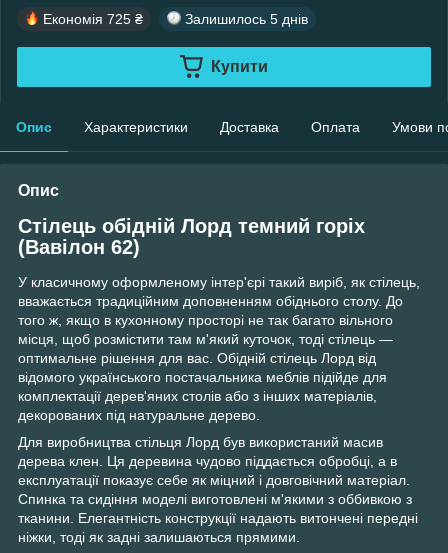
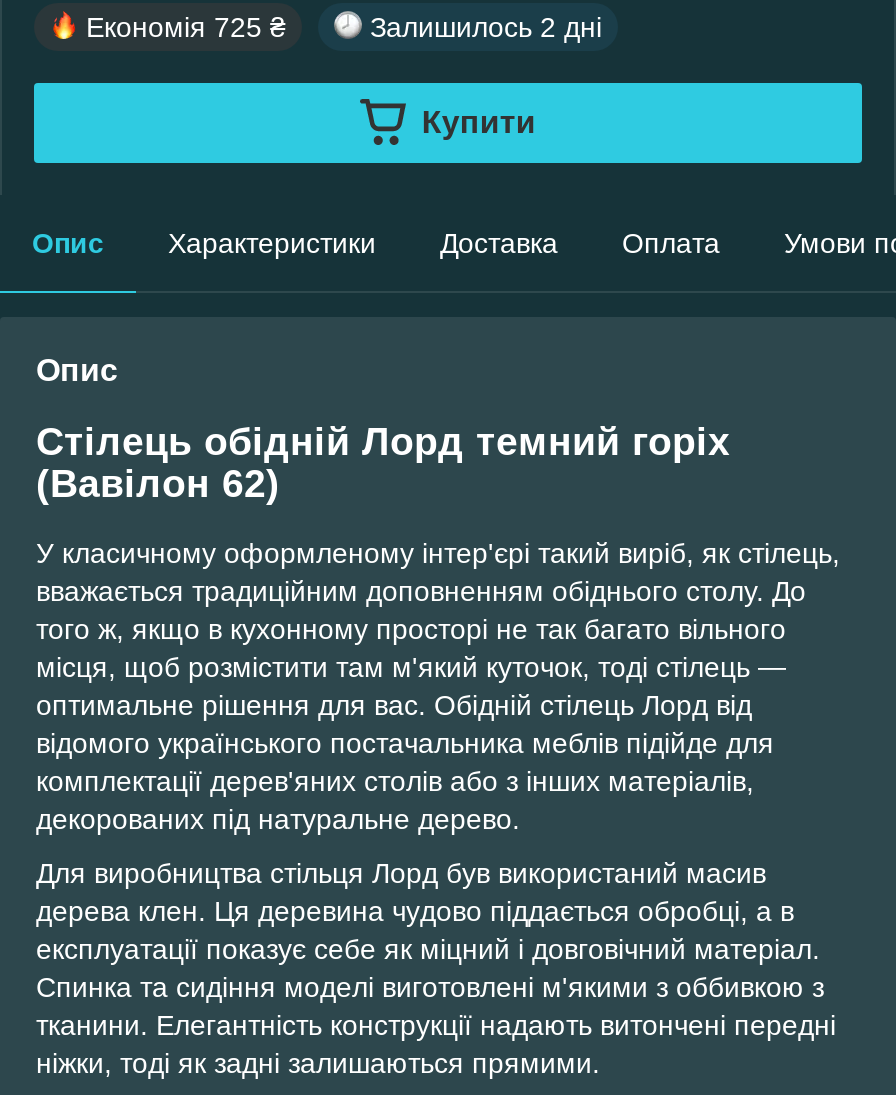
- Залишилось 5 днів
+ Залишилось 2 дні
